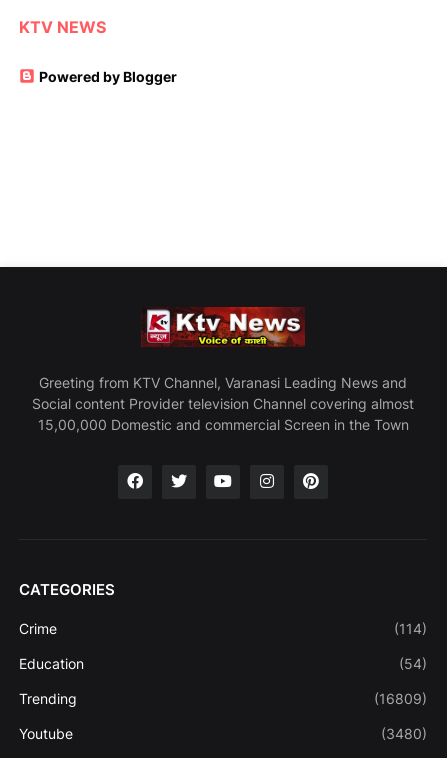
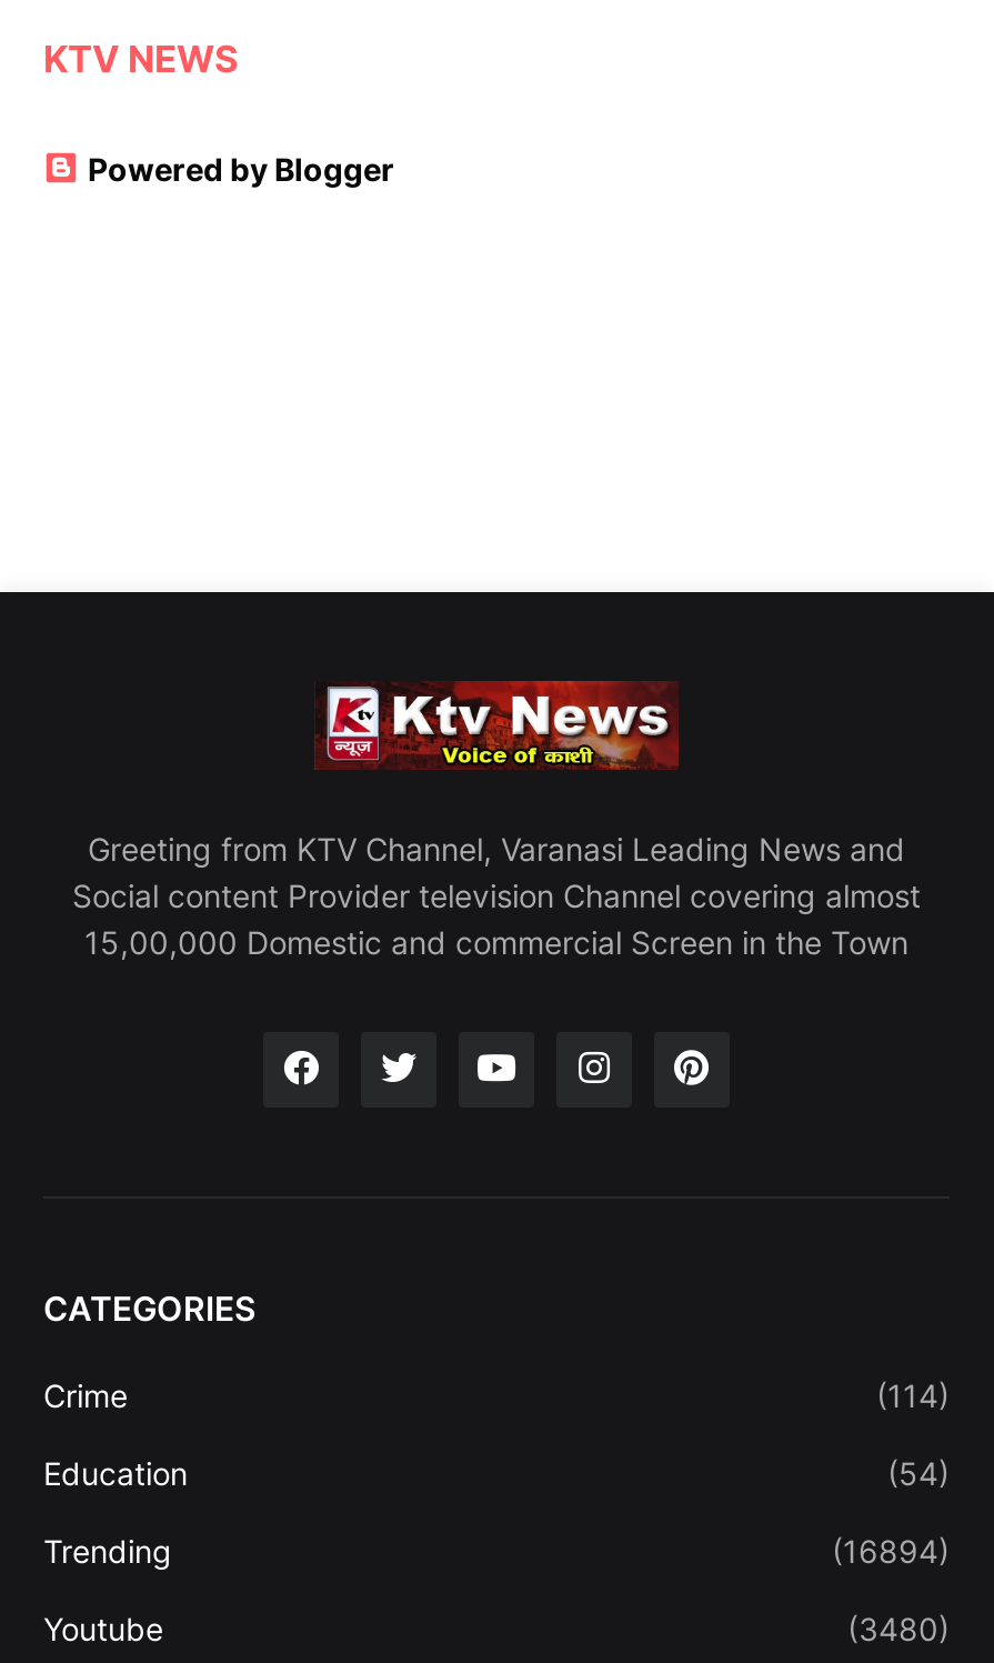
- (16809)
+ (16894)
